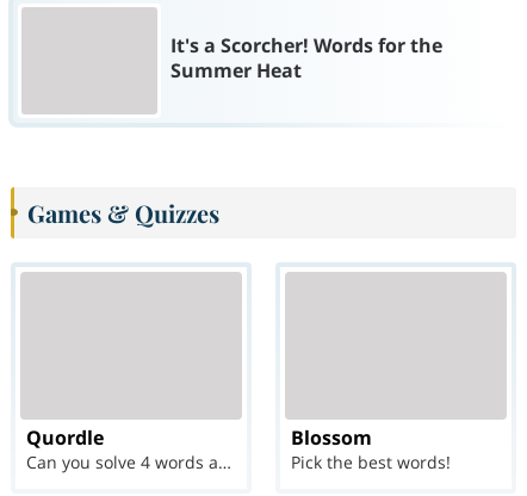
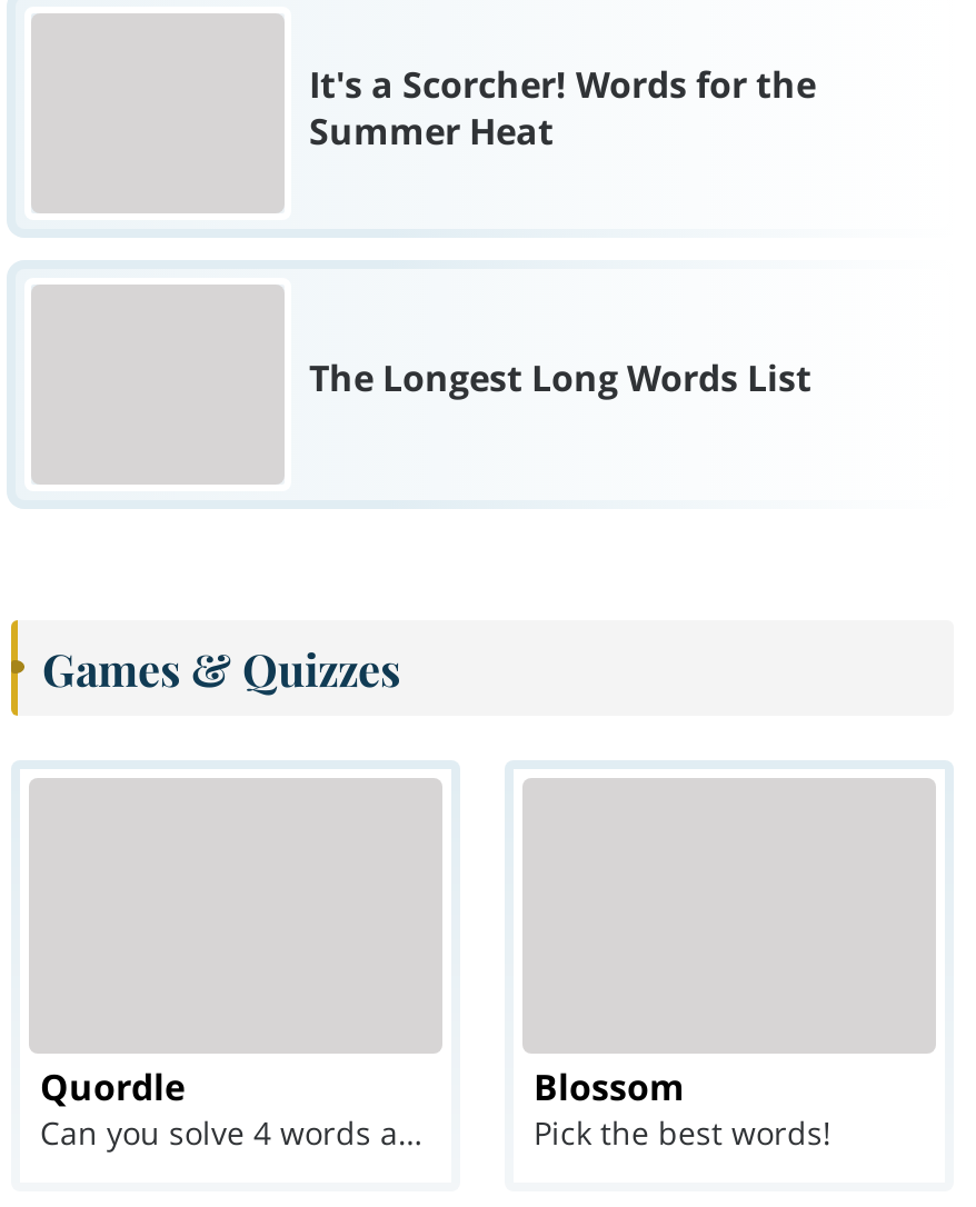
+ The Longest Long Words List
